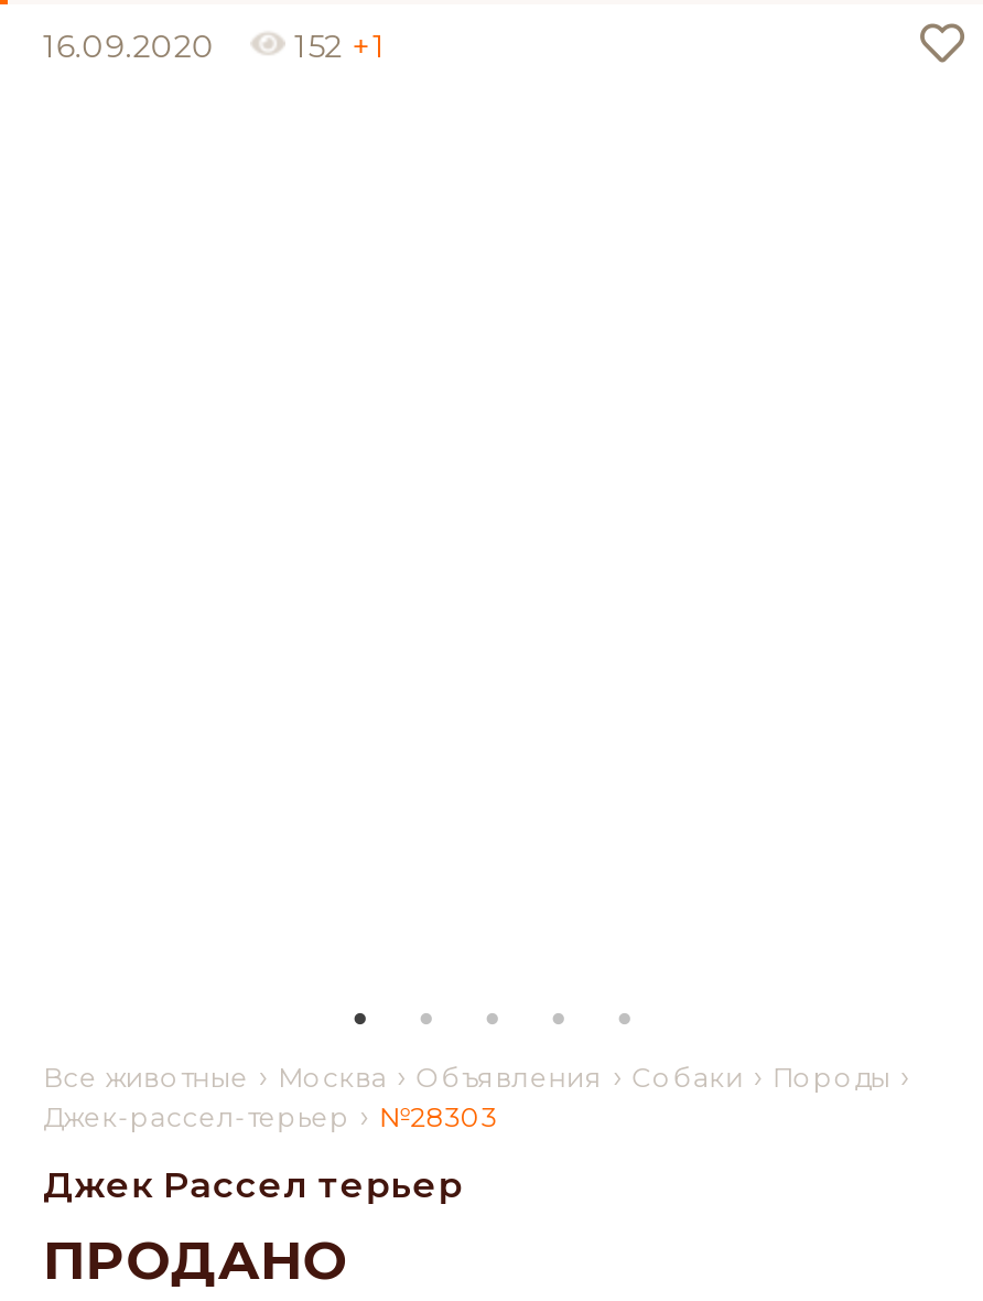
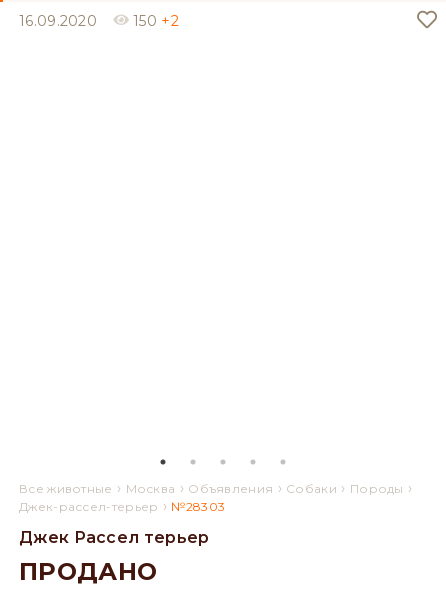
- 16.09.2020 152 +1
+ 16.09.2020 150 +2
